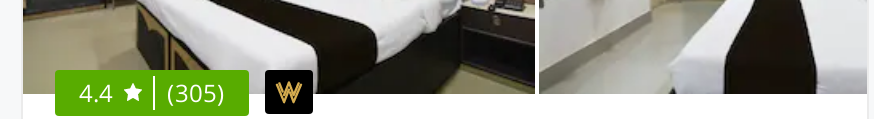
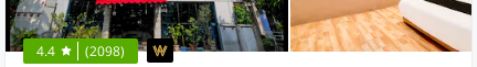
- 4.4 (305)
+ 4.4 (2098)
